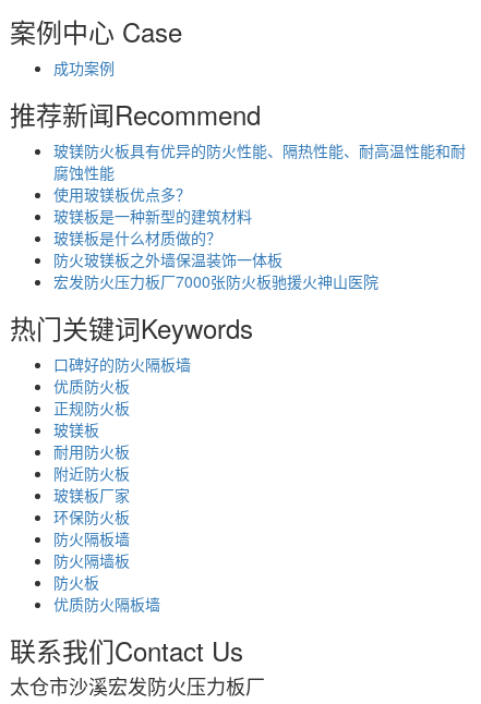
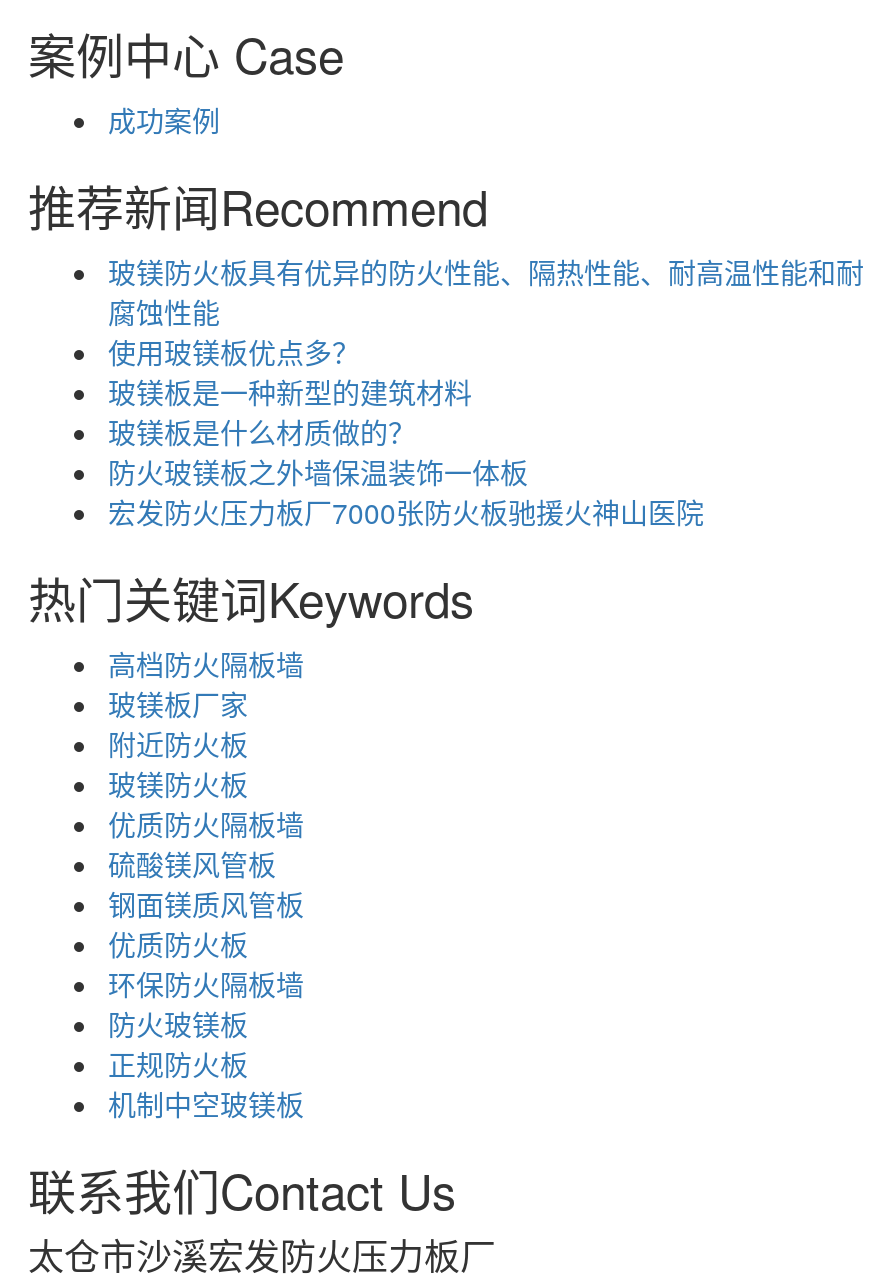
- 口碑好的防火隔板墙
+ 高档防火隔板墙
+ 玻镁防火板
+ 硫酸镁风管板
+ 钢面镁质风管板

moved down: 优质防火板

+ 环保防火隔板墙
+ 防火玻镁板

moved down: 正规防火板

- 玻镁板
- 耐用防火板
- 环保防火板
- 防火隔板墙
- 防火隔墙板
- 防火板
+ 机制中空玻镁板

moved up: 附近防火板 | 玻镁板厂家

moved up: 优质防火隔板墙
